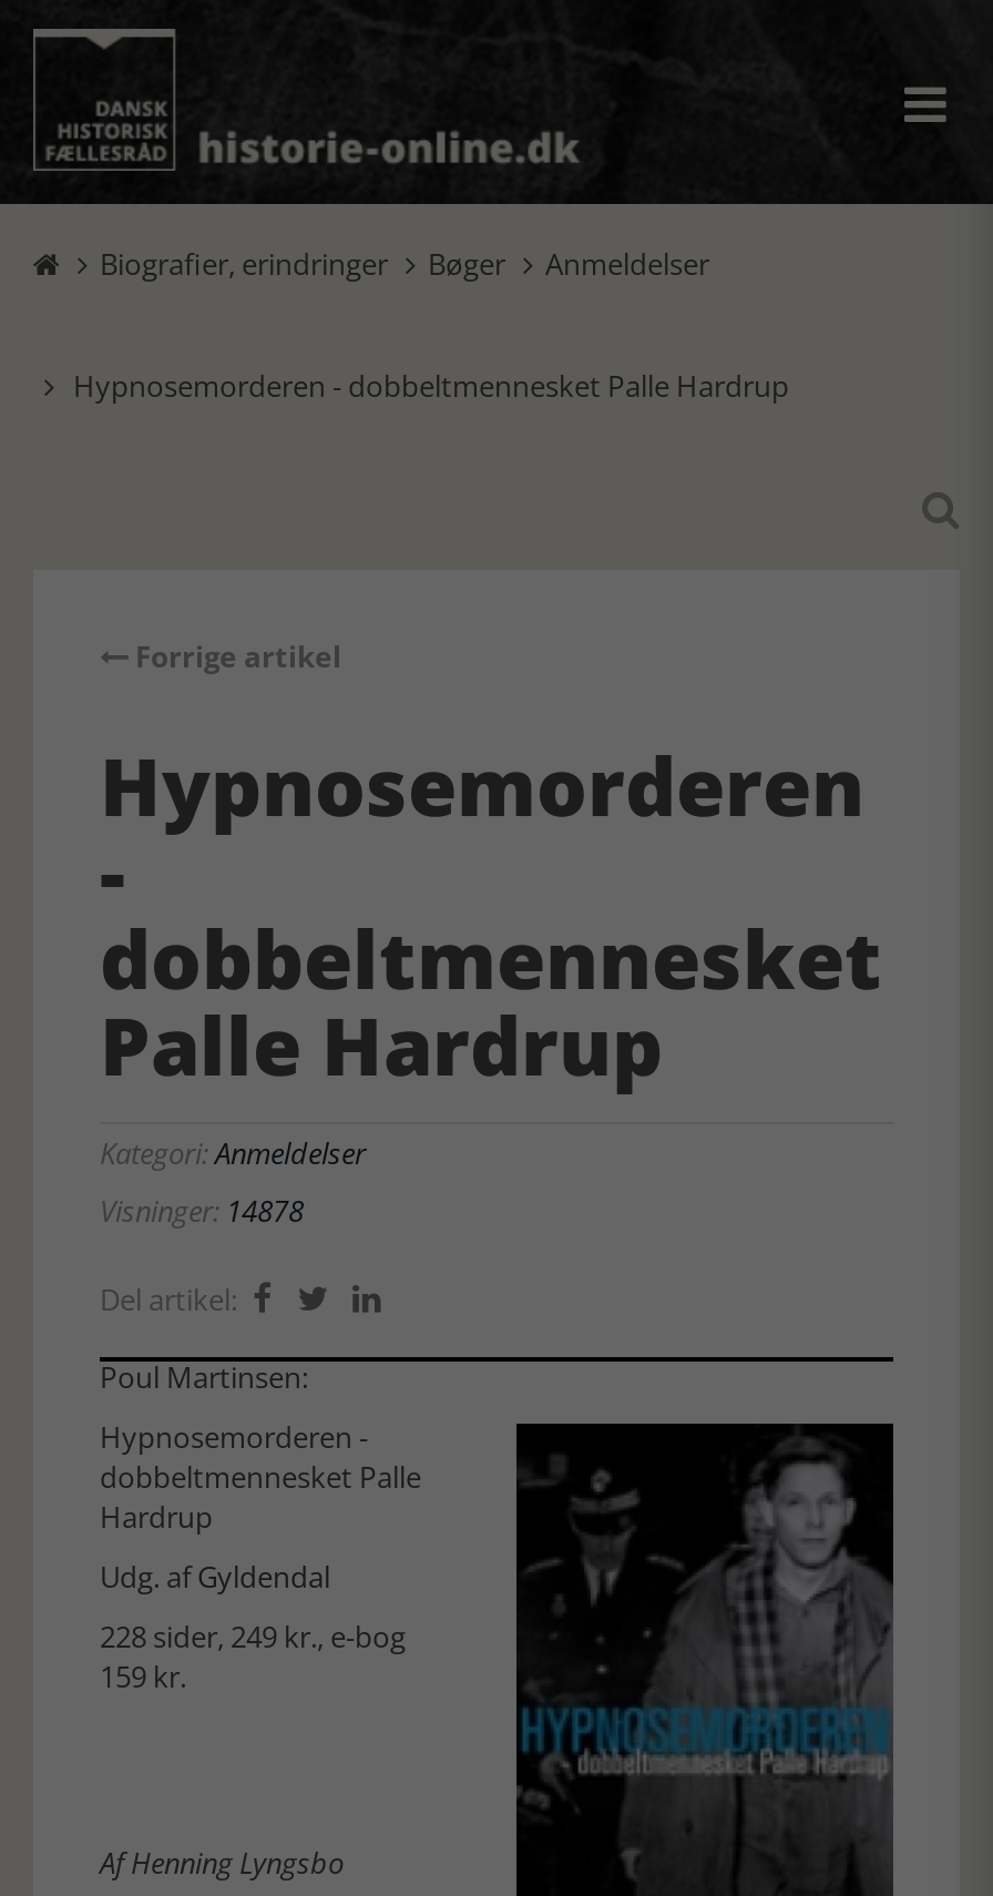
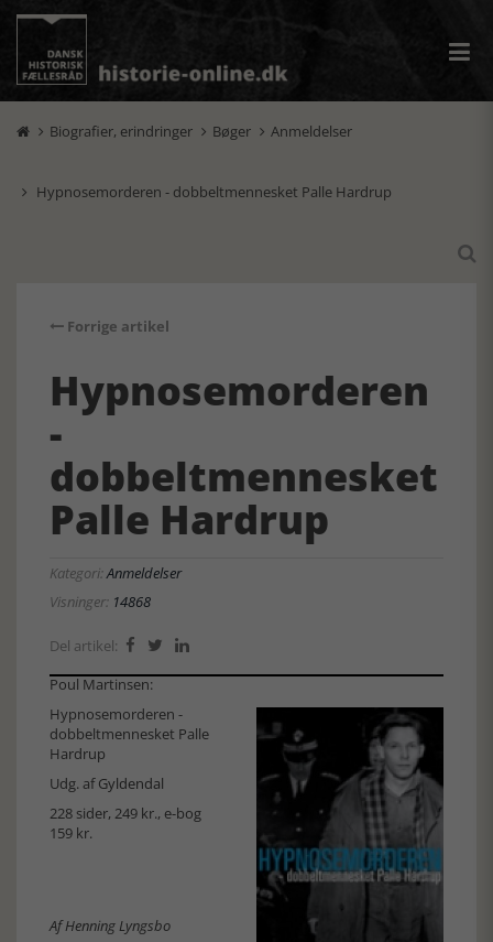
- Visninger: 14878
+ Visninger: 14868
